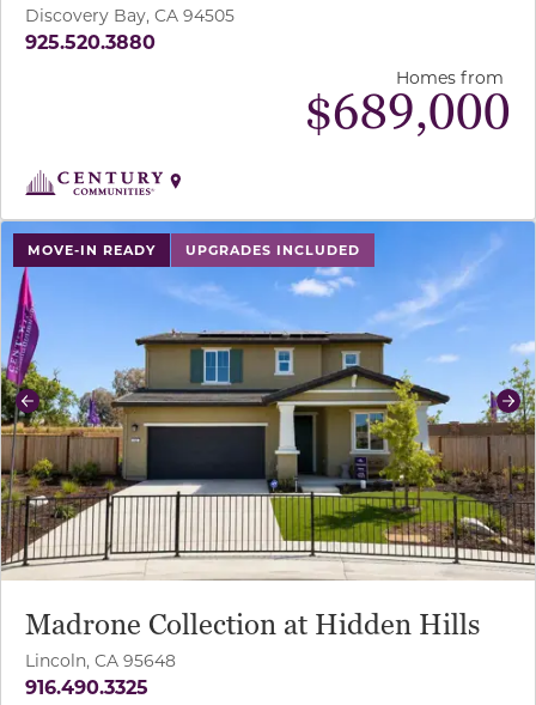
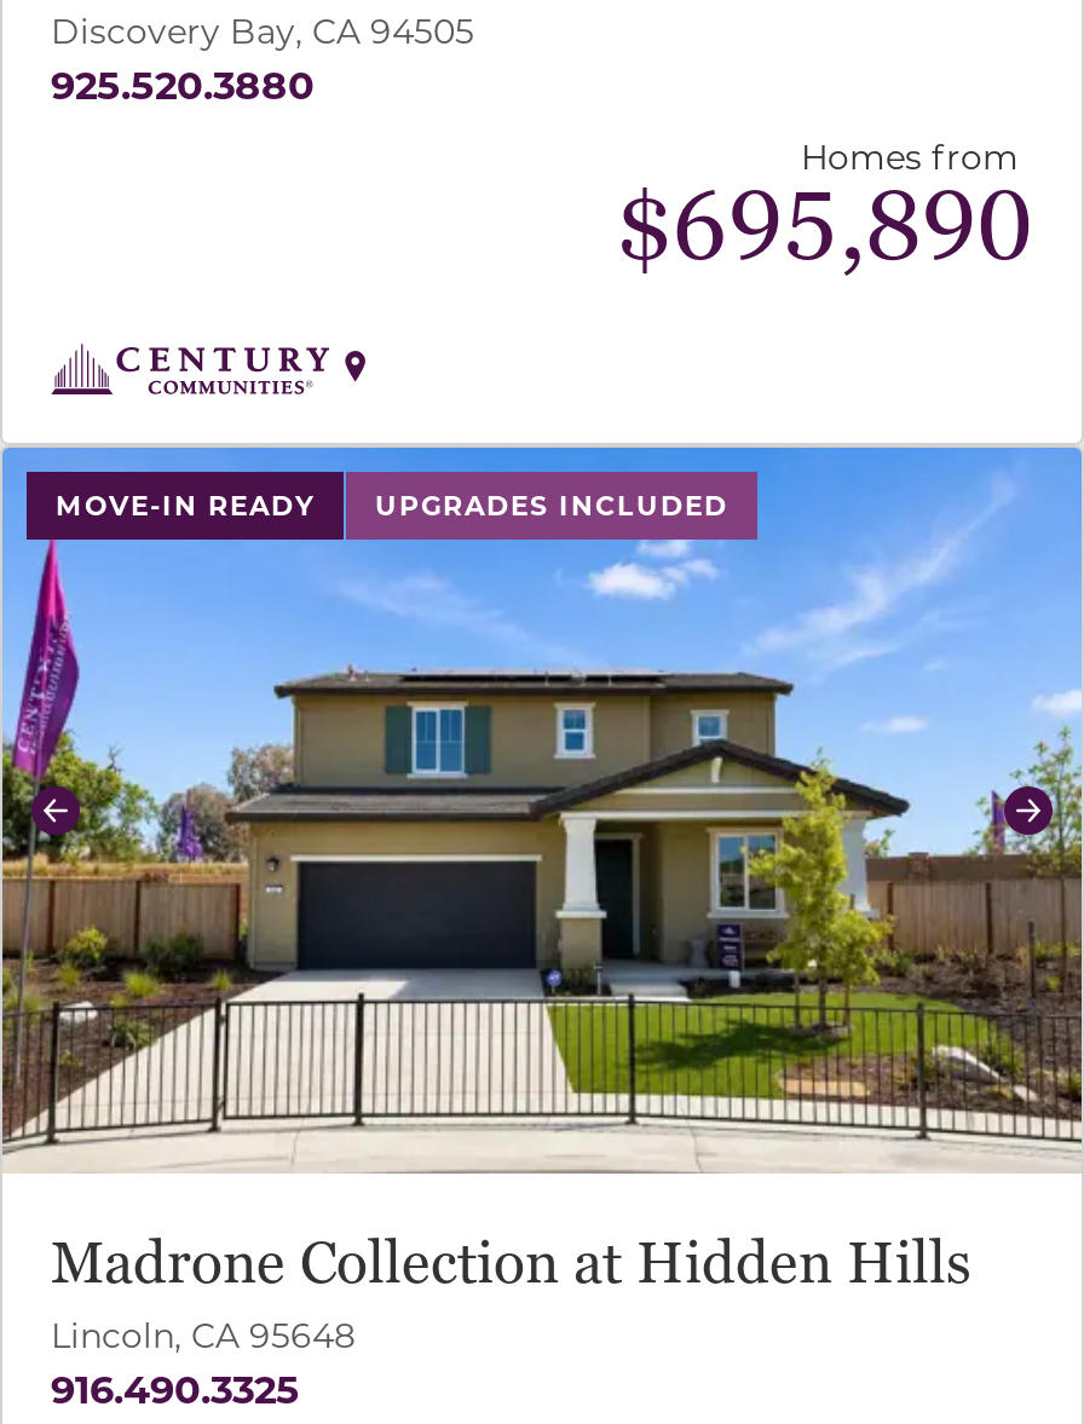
- $689,000
+ $695,890
